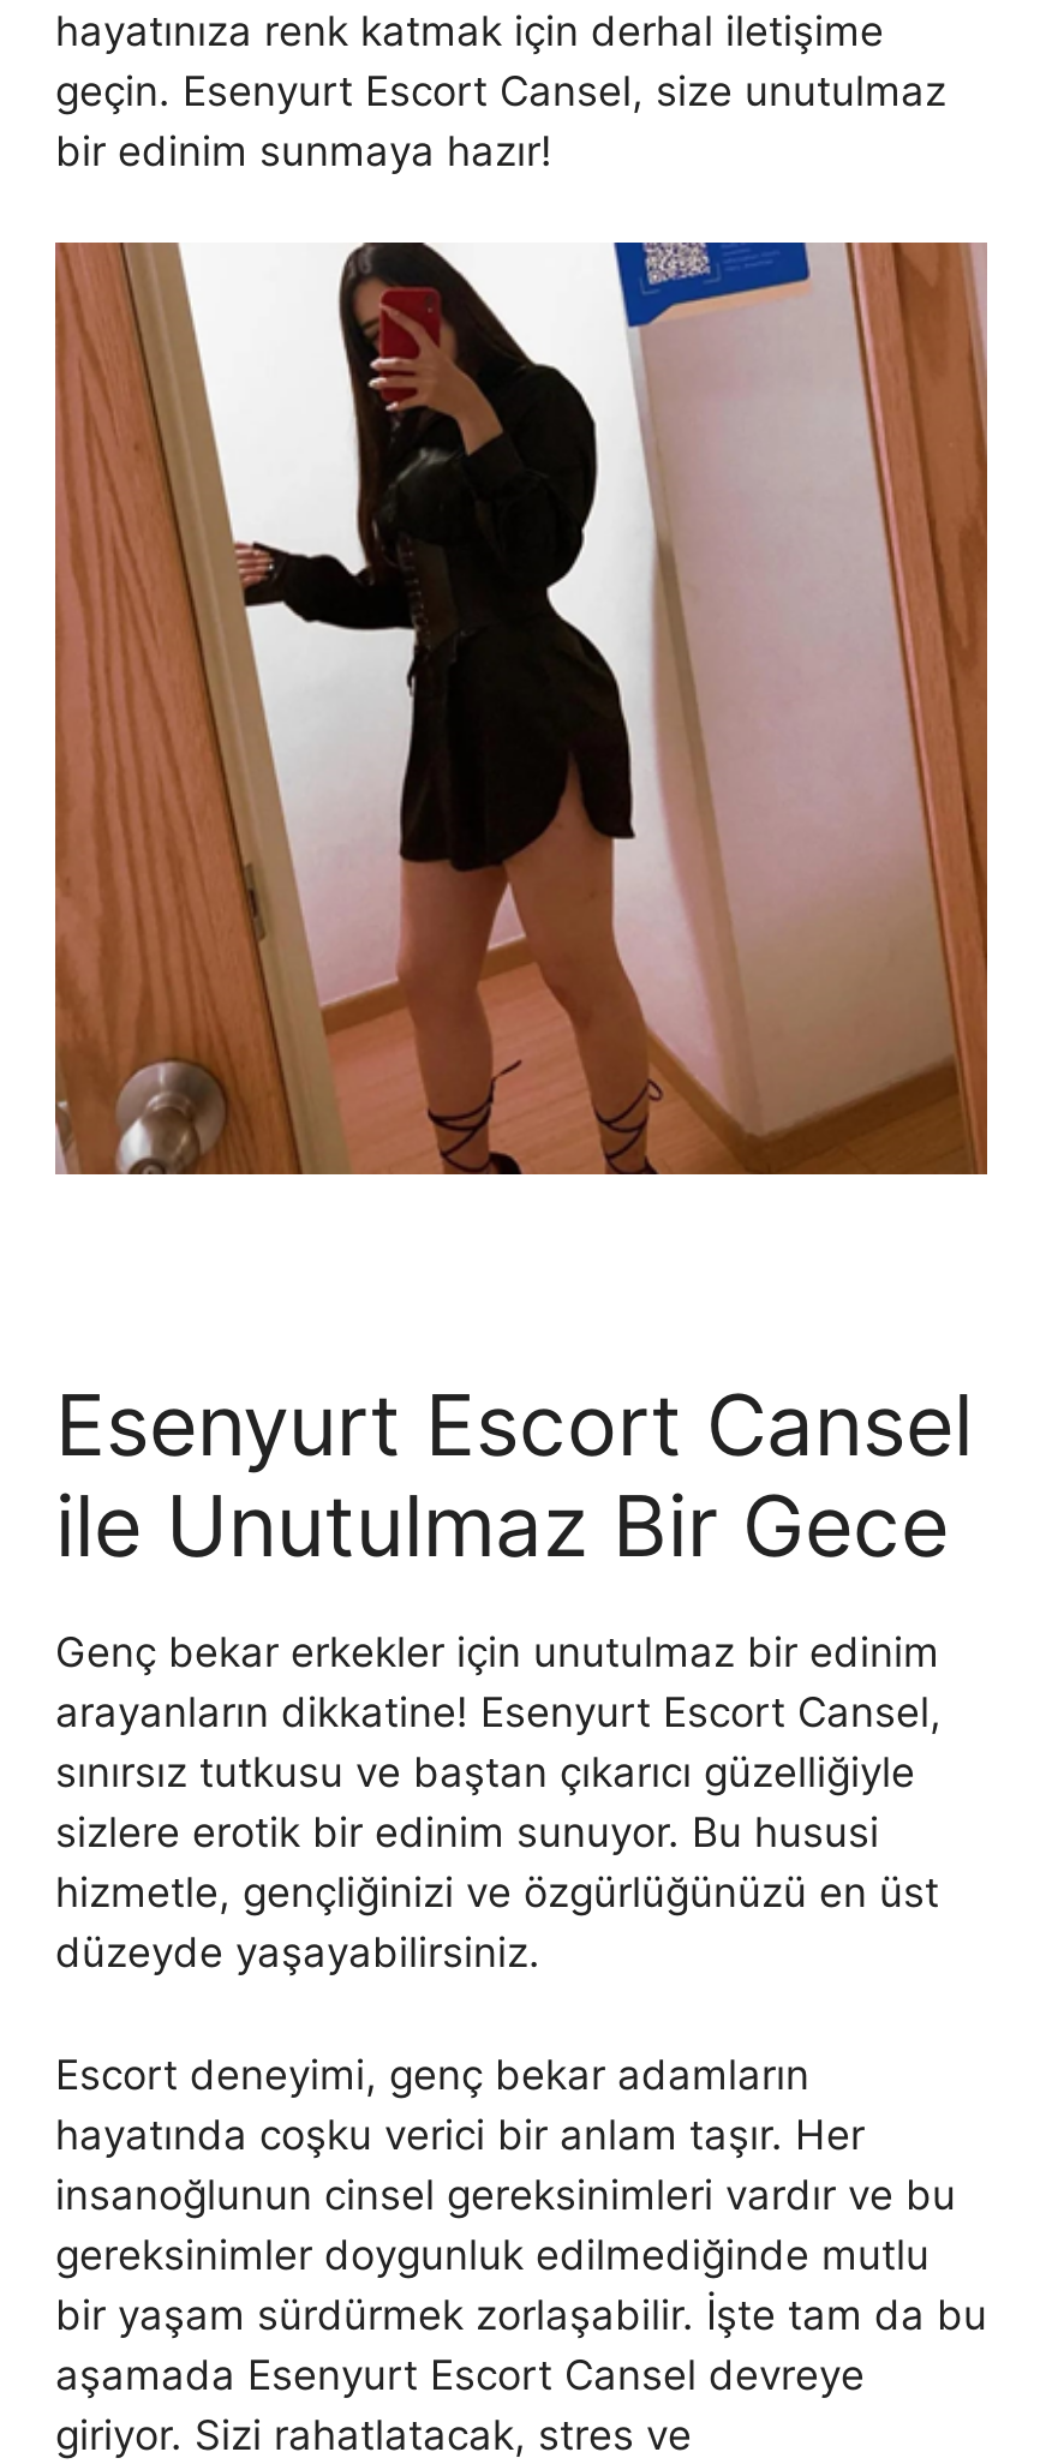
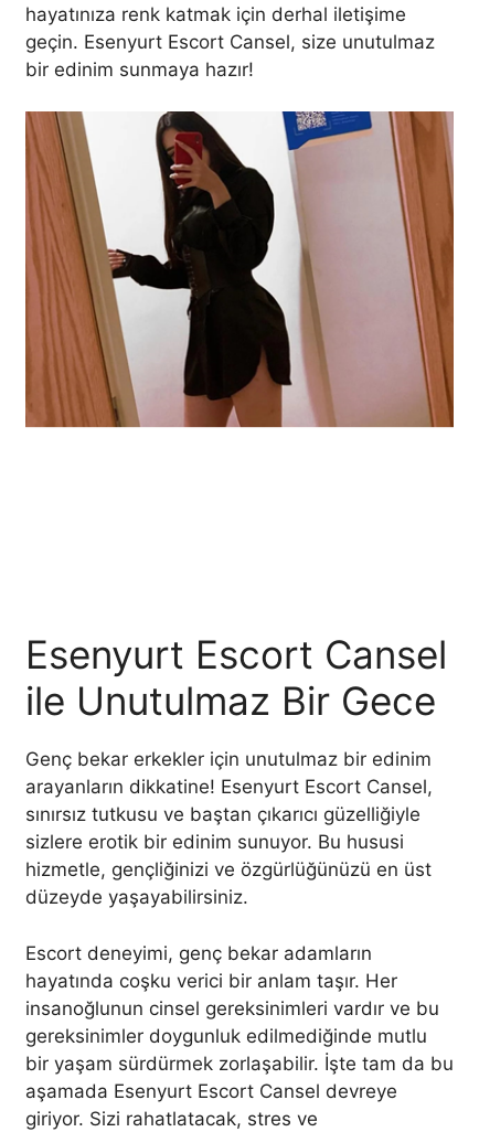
- [image]
